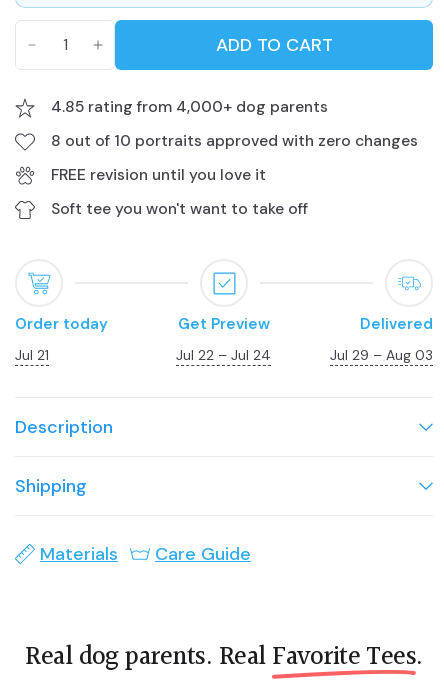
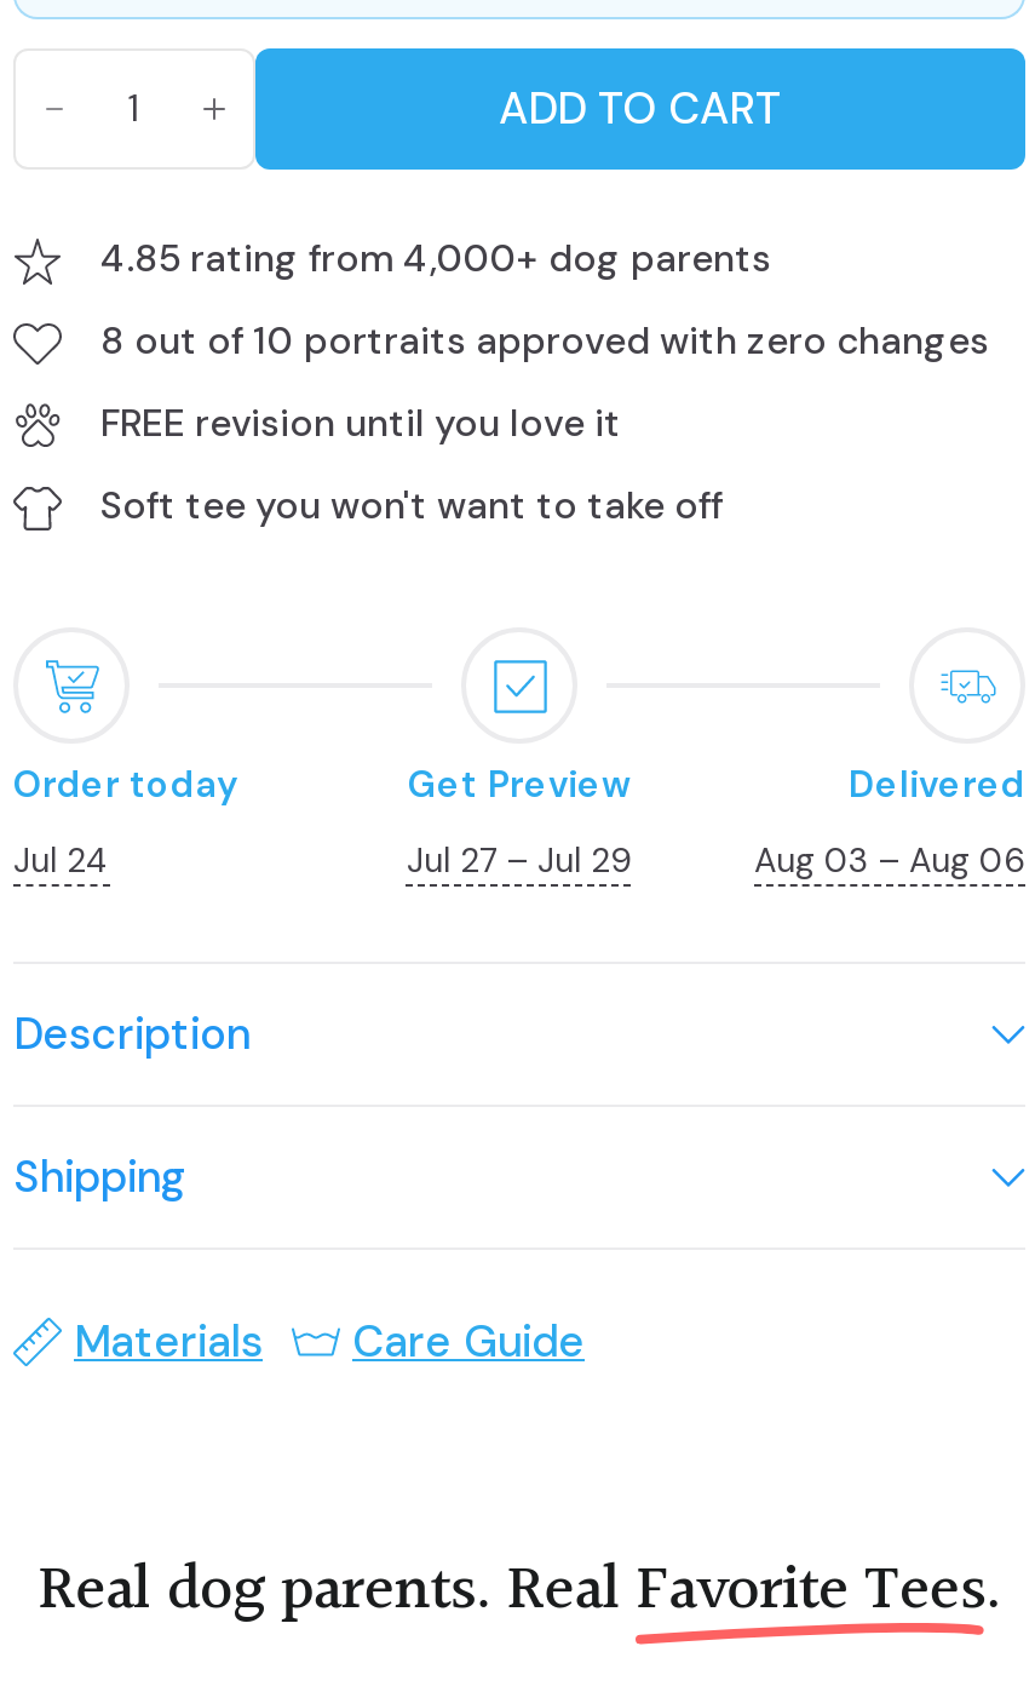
- Jul 21
+ Jul 24

- Jul 22 – Jul 24
+ Jul 27 – Jul 29

- Jul 29 – Aug 03
+ Aug 03 – Aug 06
